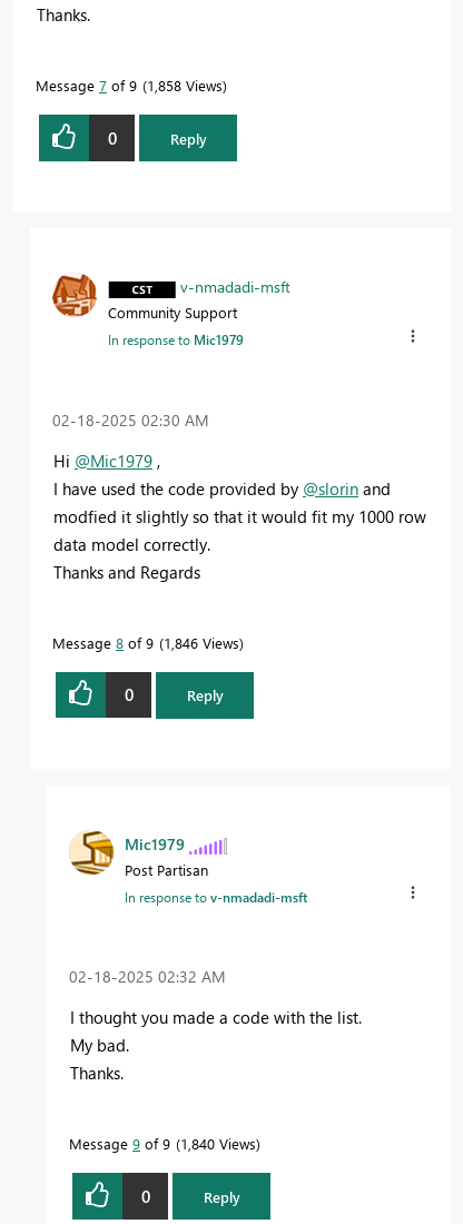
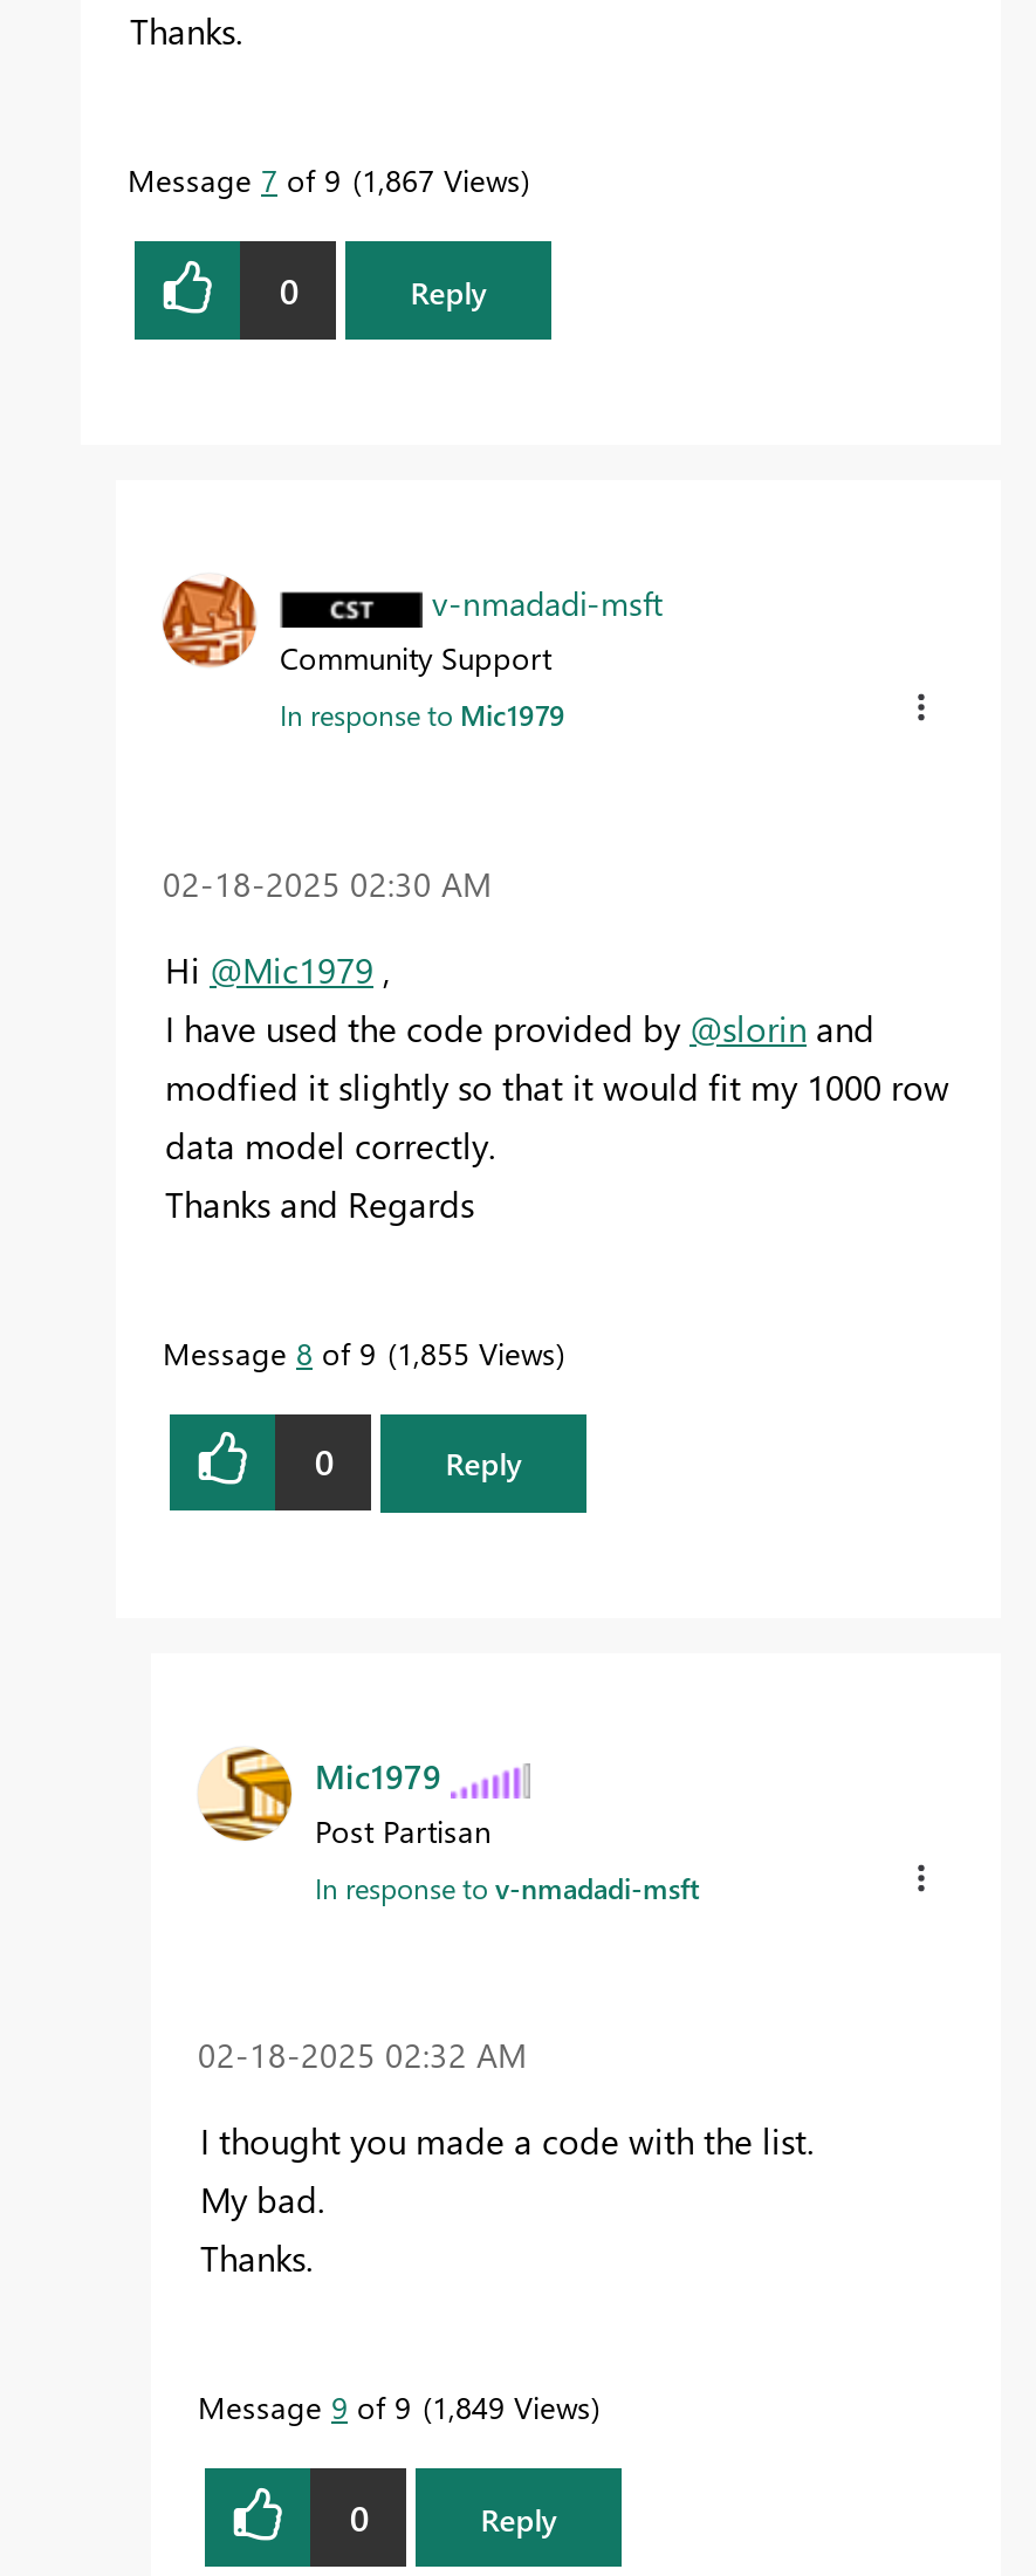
- Message 7 of 9 1,858 Views
+ Message 7 of 9 1,867 Views

- Message 8 of 9 1,846 Views
+ Message 8 of 9 1,855 Views

- Message 9 of 9 1,840 Views
+ Message 9 of 9 1,849 Views
